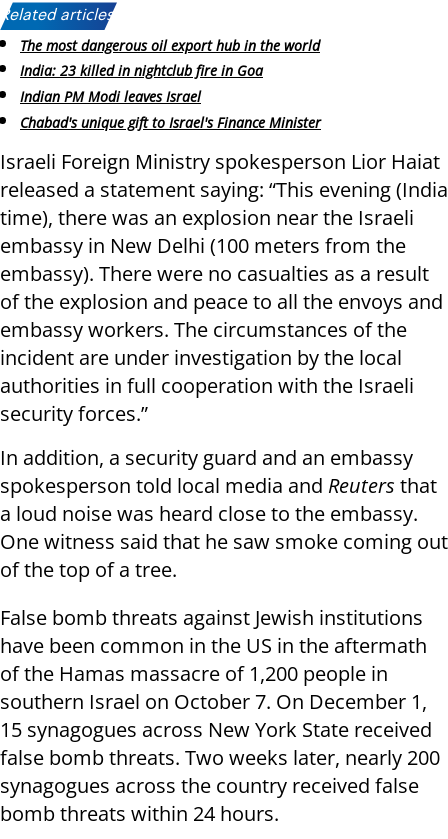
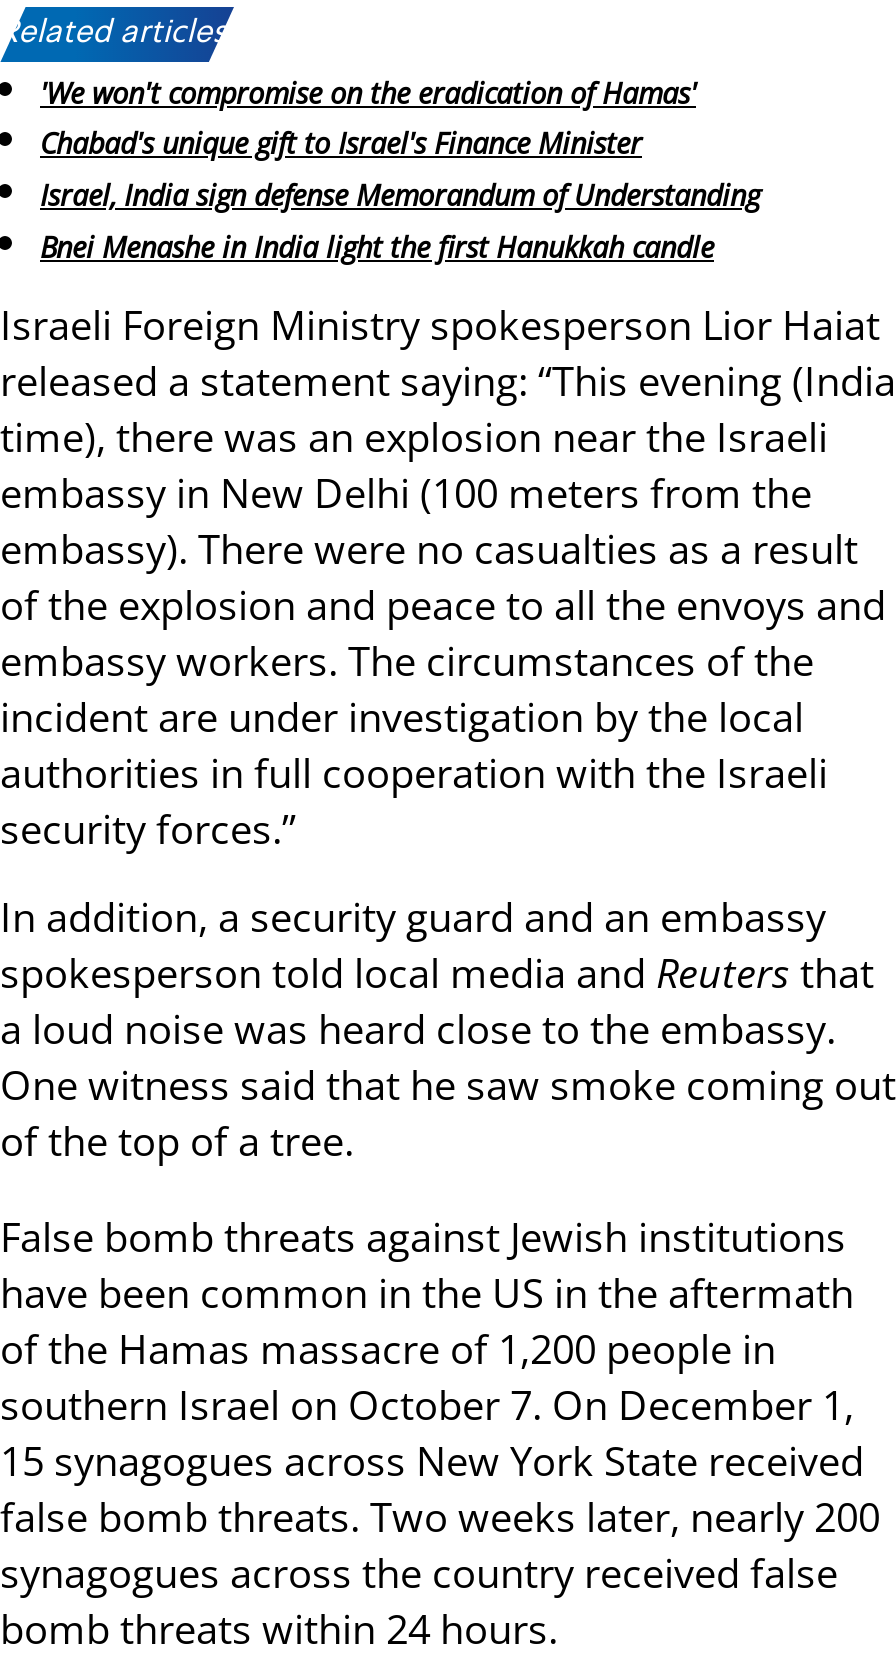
- The most dangerous oil export hub in the world
- India: 23 killed in nightclub fire in Goa
- Indian PM Modi leaves Israel
+ 'We won't compromise on the eradication of Hamas'

moved up: Chabad's unique gift to Israel's Finance Minister

+ Israel, India sign defense Memorandum of Understanding
+ Bnei Menashe in India light the first Hanukkah candle
